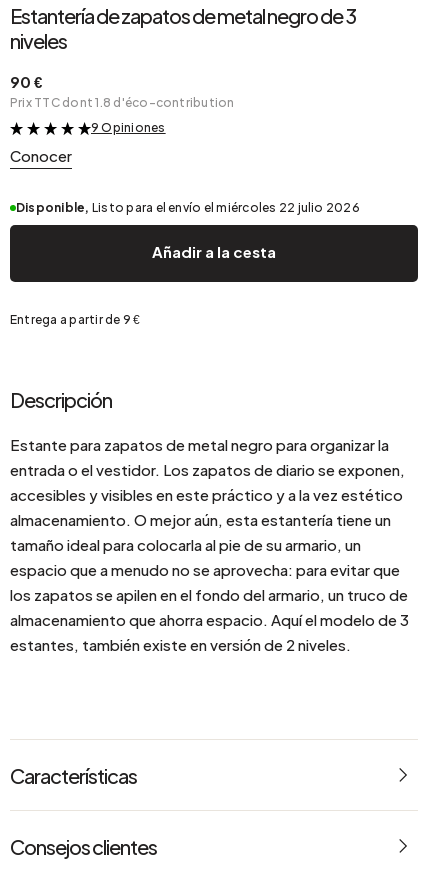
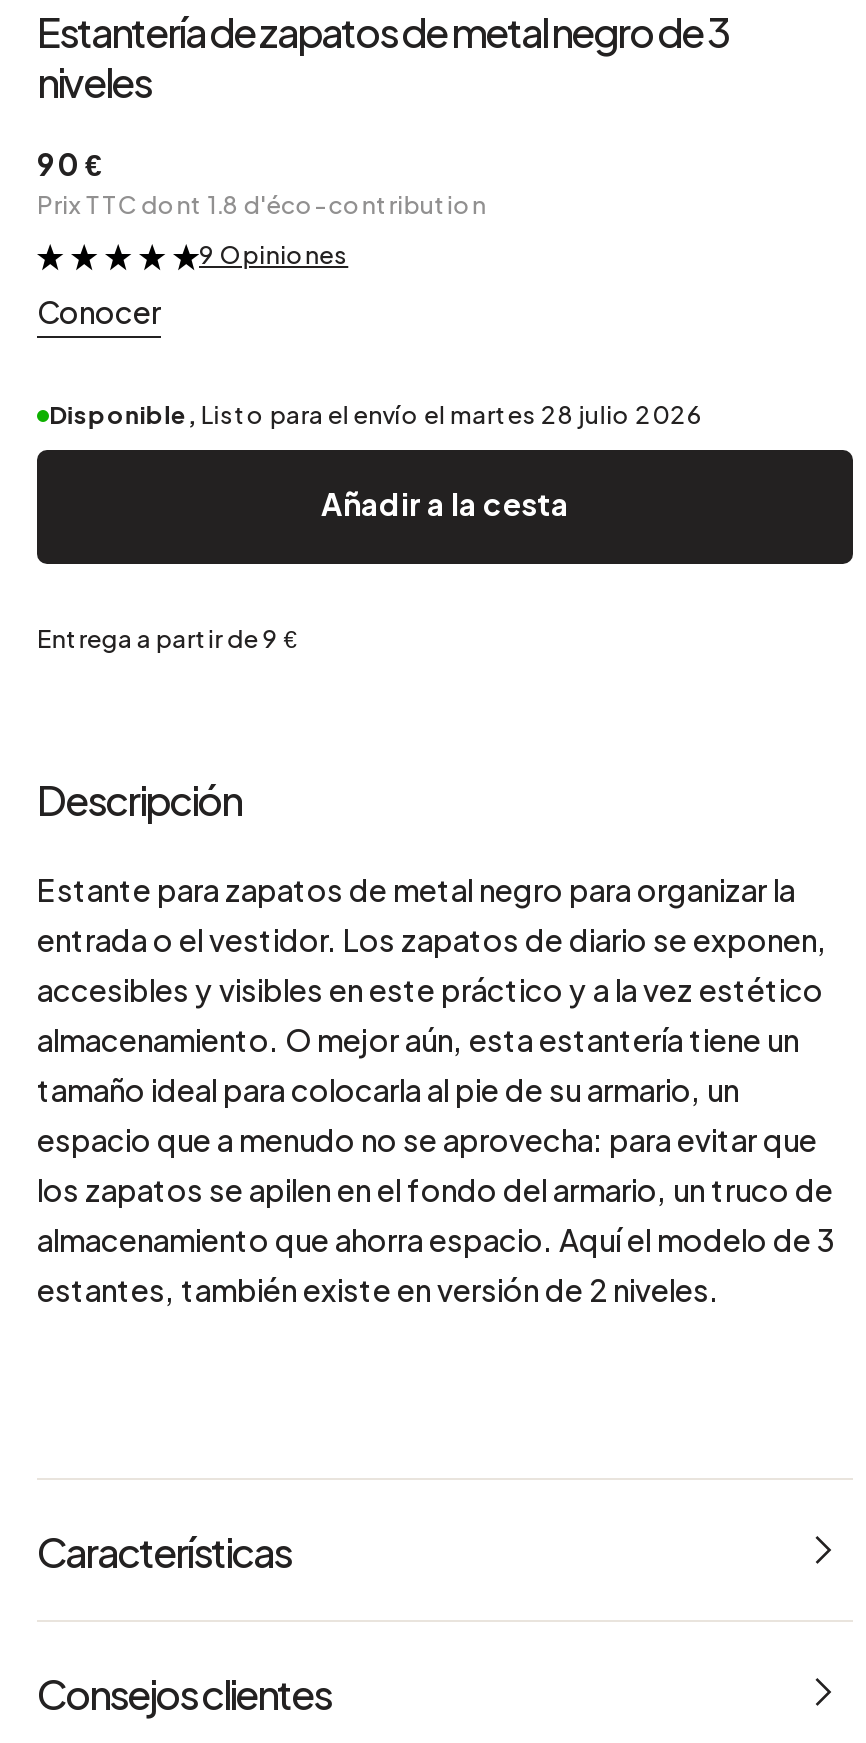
- Disponible, Listo para el envío el miércoles 22 julio 2026
+ Disponible, Listo para el envío el martes 28 julio 2026
